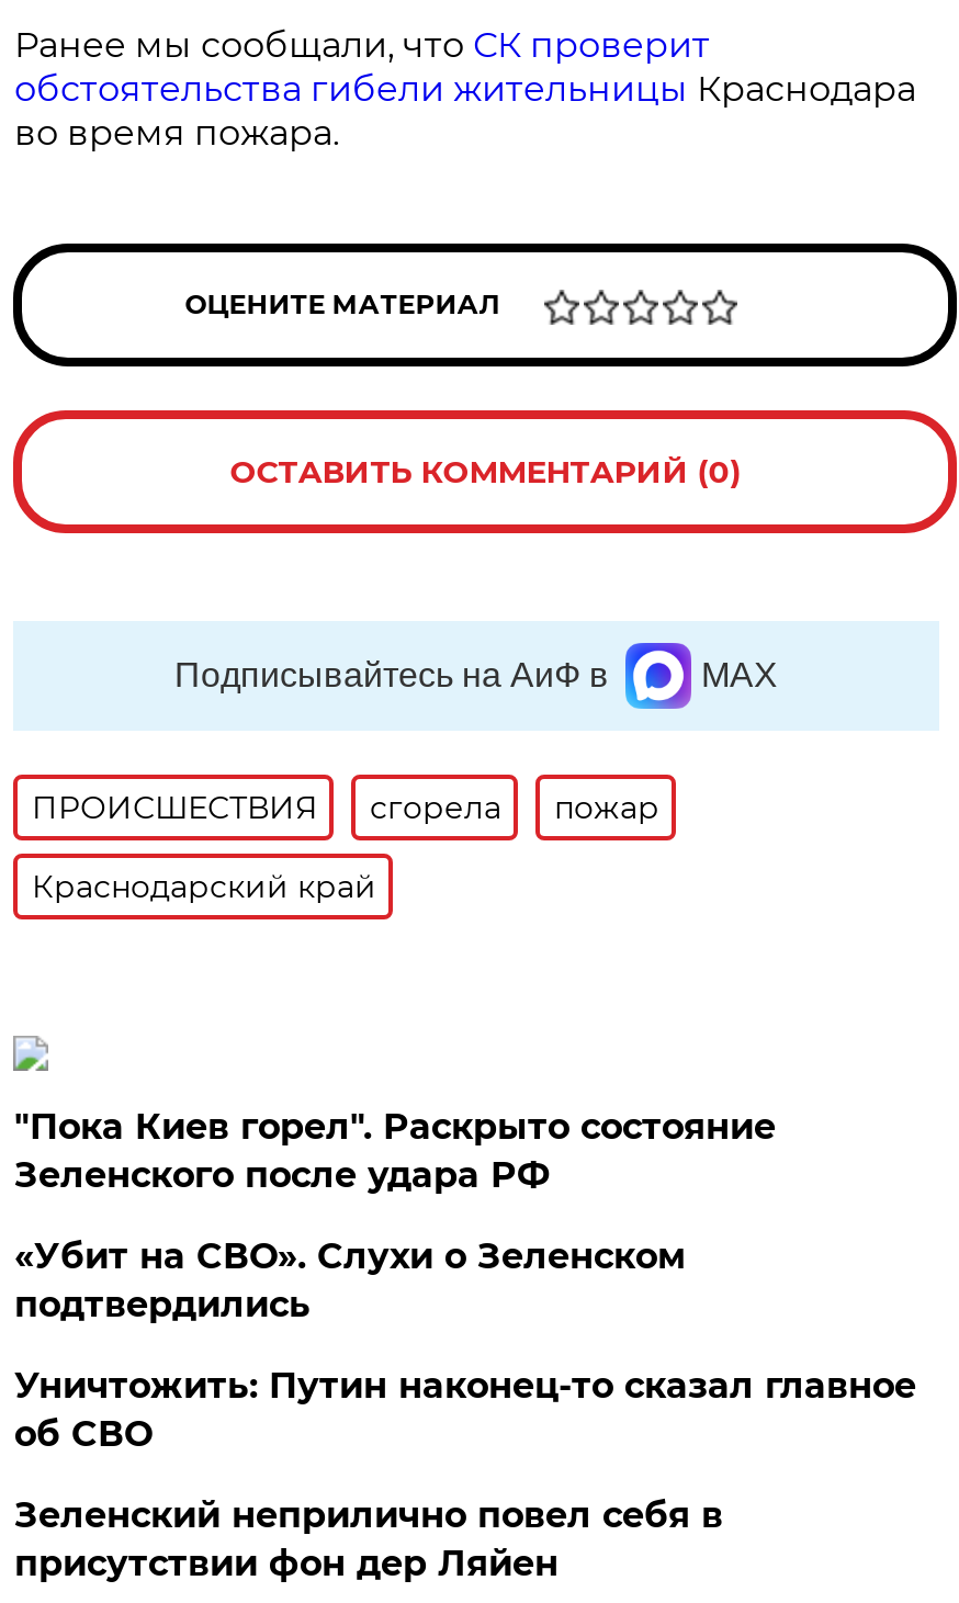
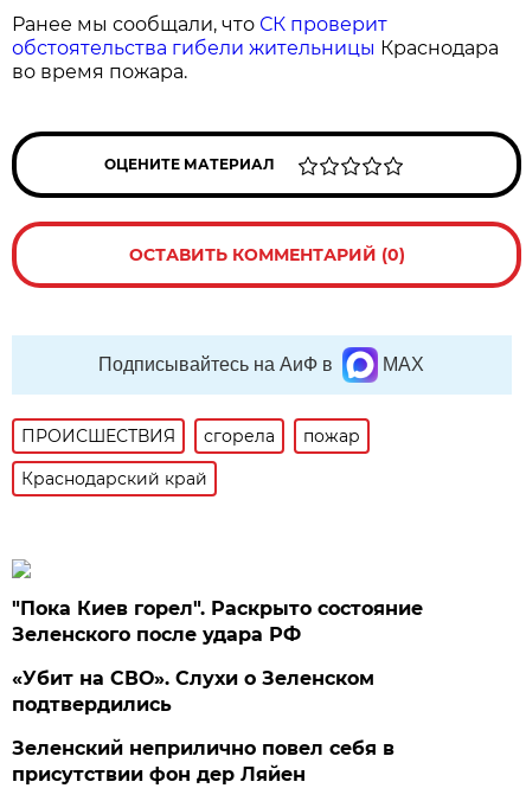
- Уничтожить: Путин наконец-то сказал главное
- об СВО
